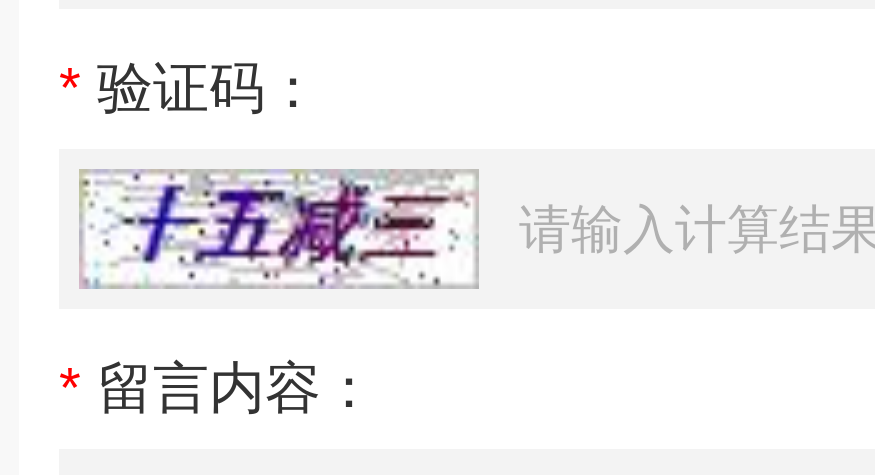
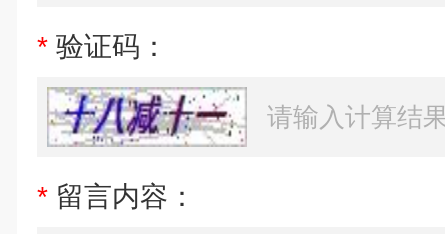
- [image]
+ [image]
